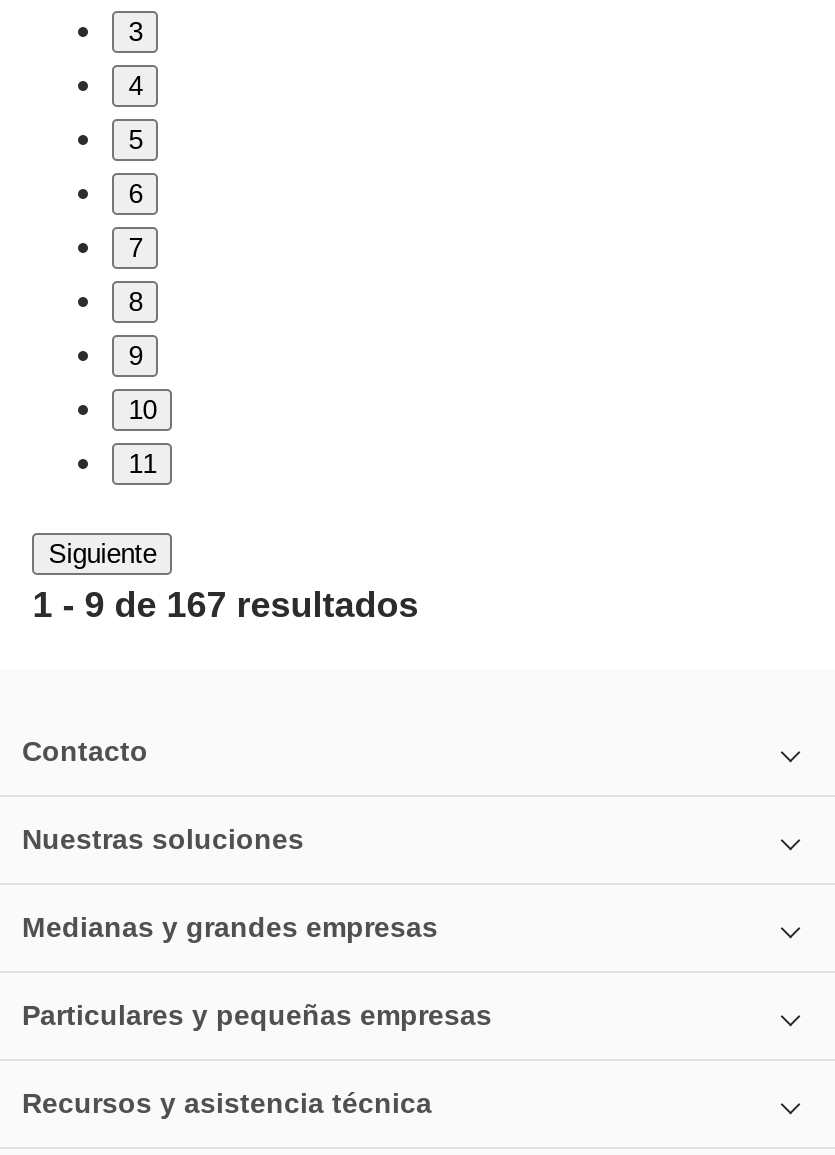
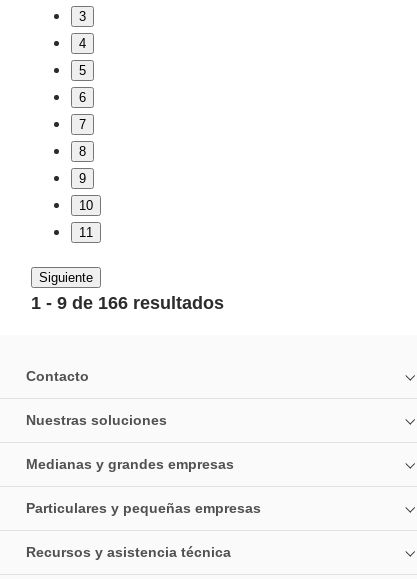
- 1 - 9 de 167 resultados
+ 1 - 9 de 166 resultados
